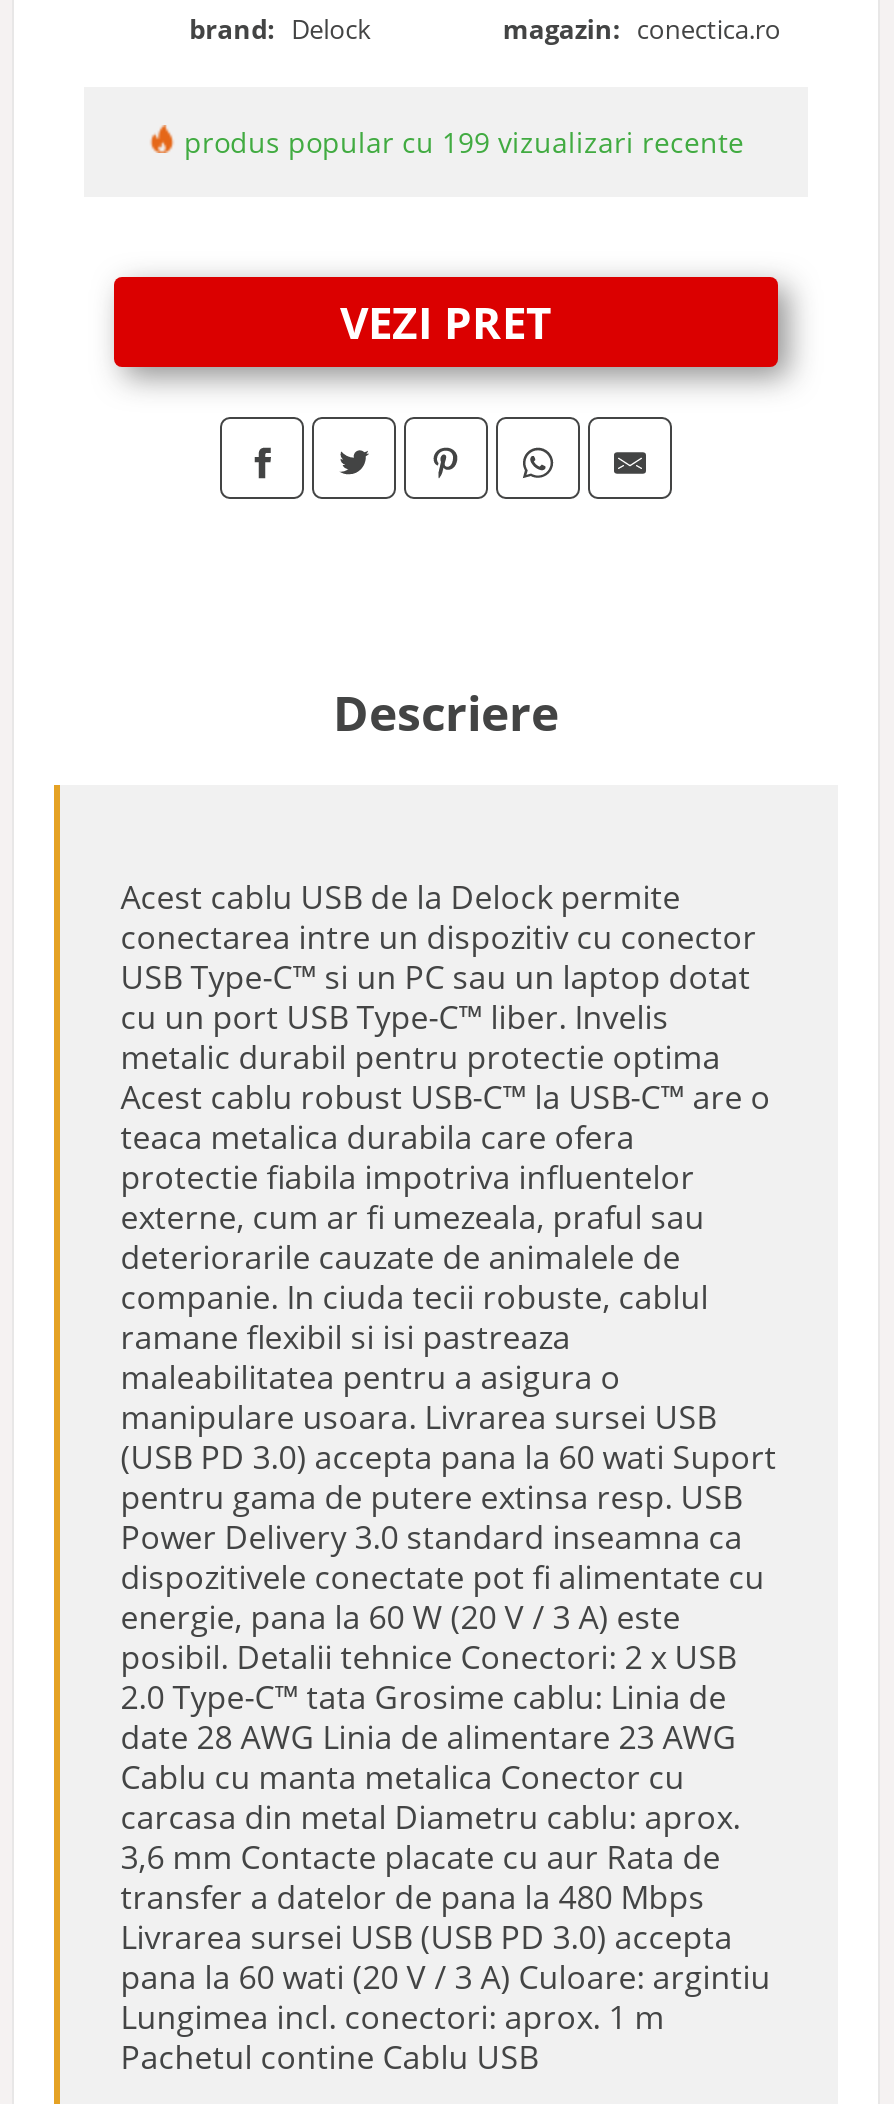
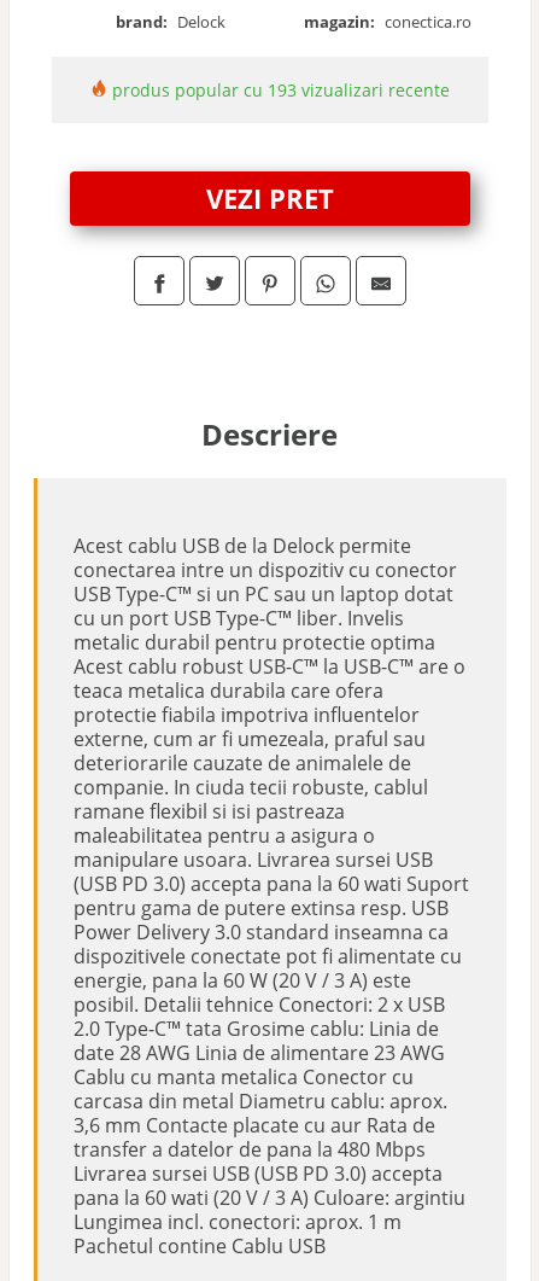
- produs popular cu 199 vizualizari recente
+ produs popular cu 193 vizualizari recente
